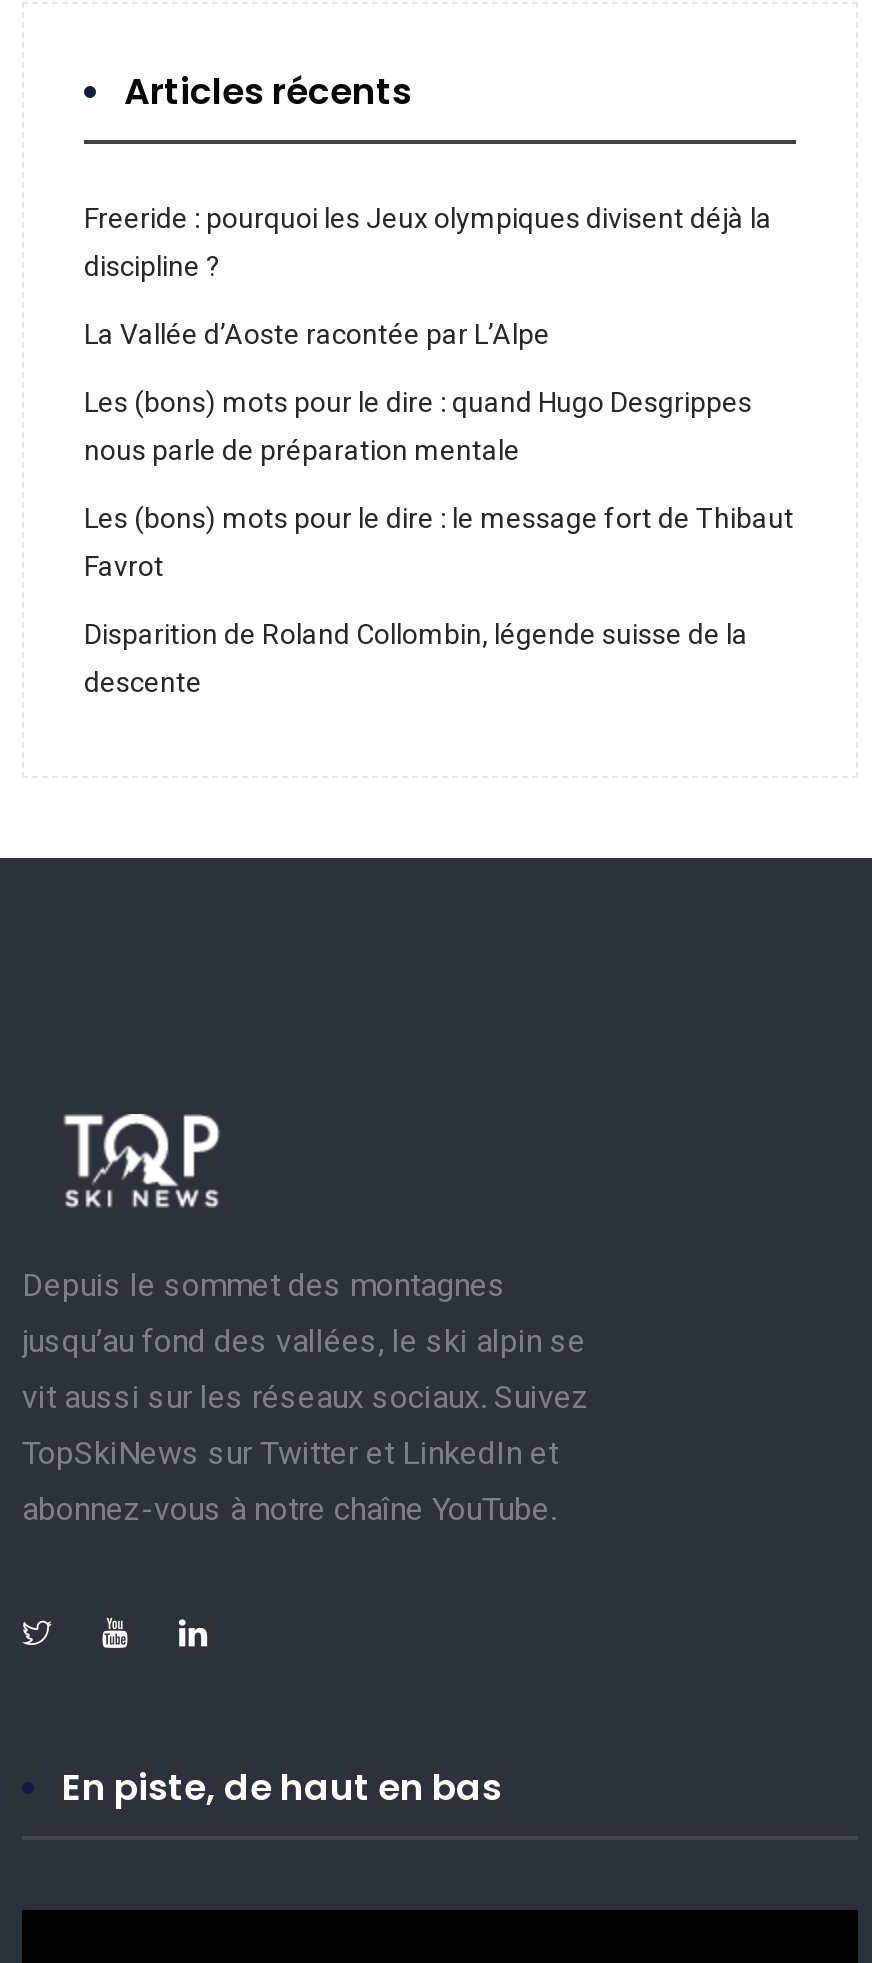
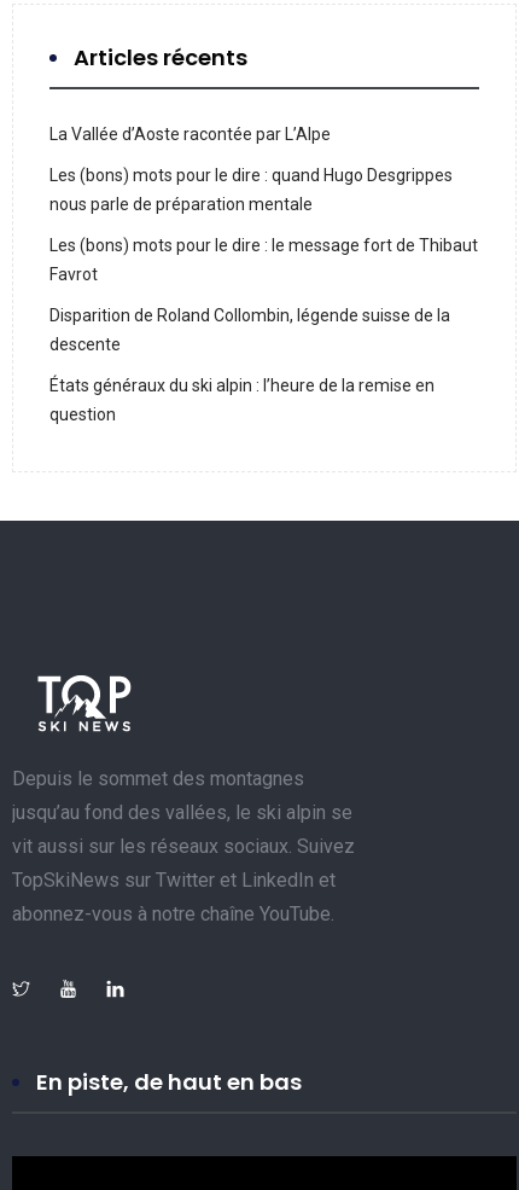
- Freeride : pourquoi les Jeux olympiques divisent déjà la
- discipline ?

moved up: La Vallée d’Aoste racontée par L’Alpe | Les (bons) mots pour le dire : quand Hugo Desgrippes | nous parle de préparation mentale | Les (bons) mots pour le dire : le message fort de Thibaut | Favrot | Disparition de Roland Collombin, légende suisse de la | descente

+ États généraux du ski alpin : l’heure de la remise en
+ question
